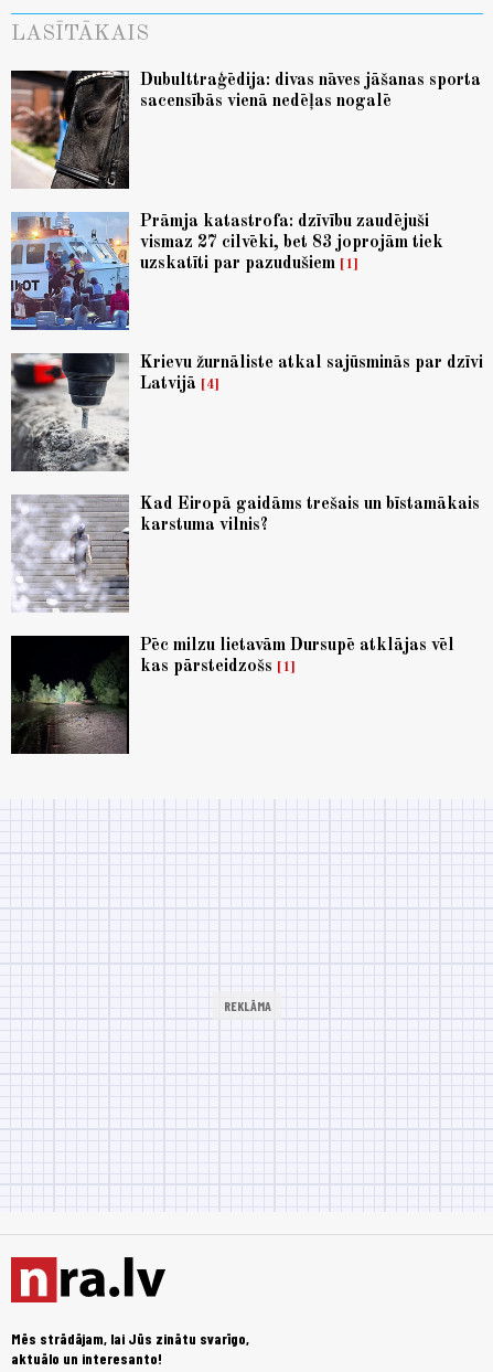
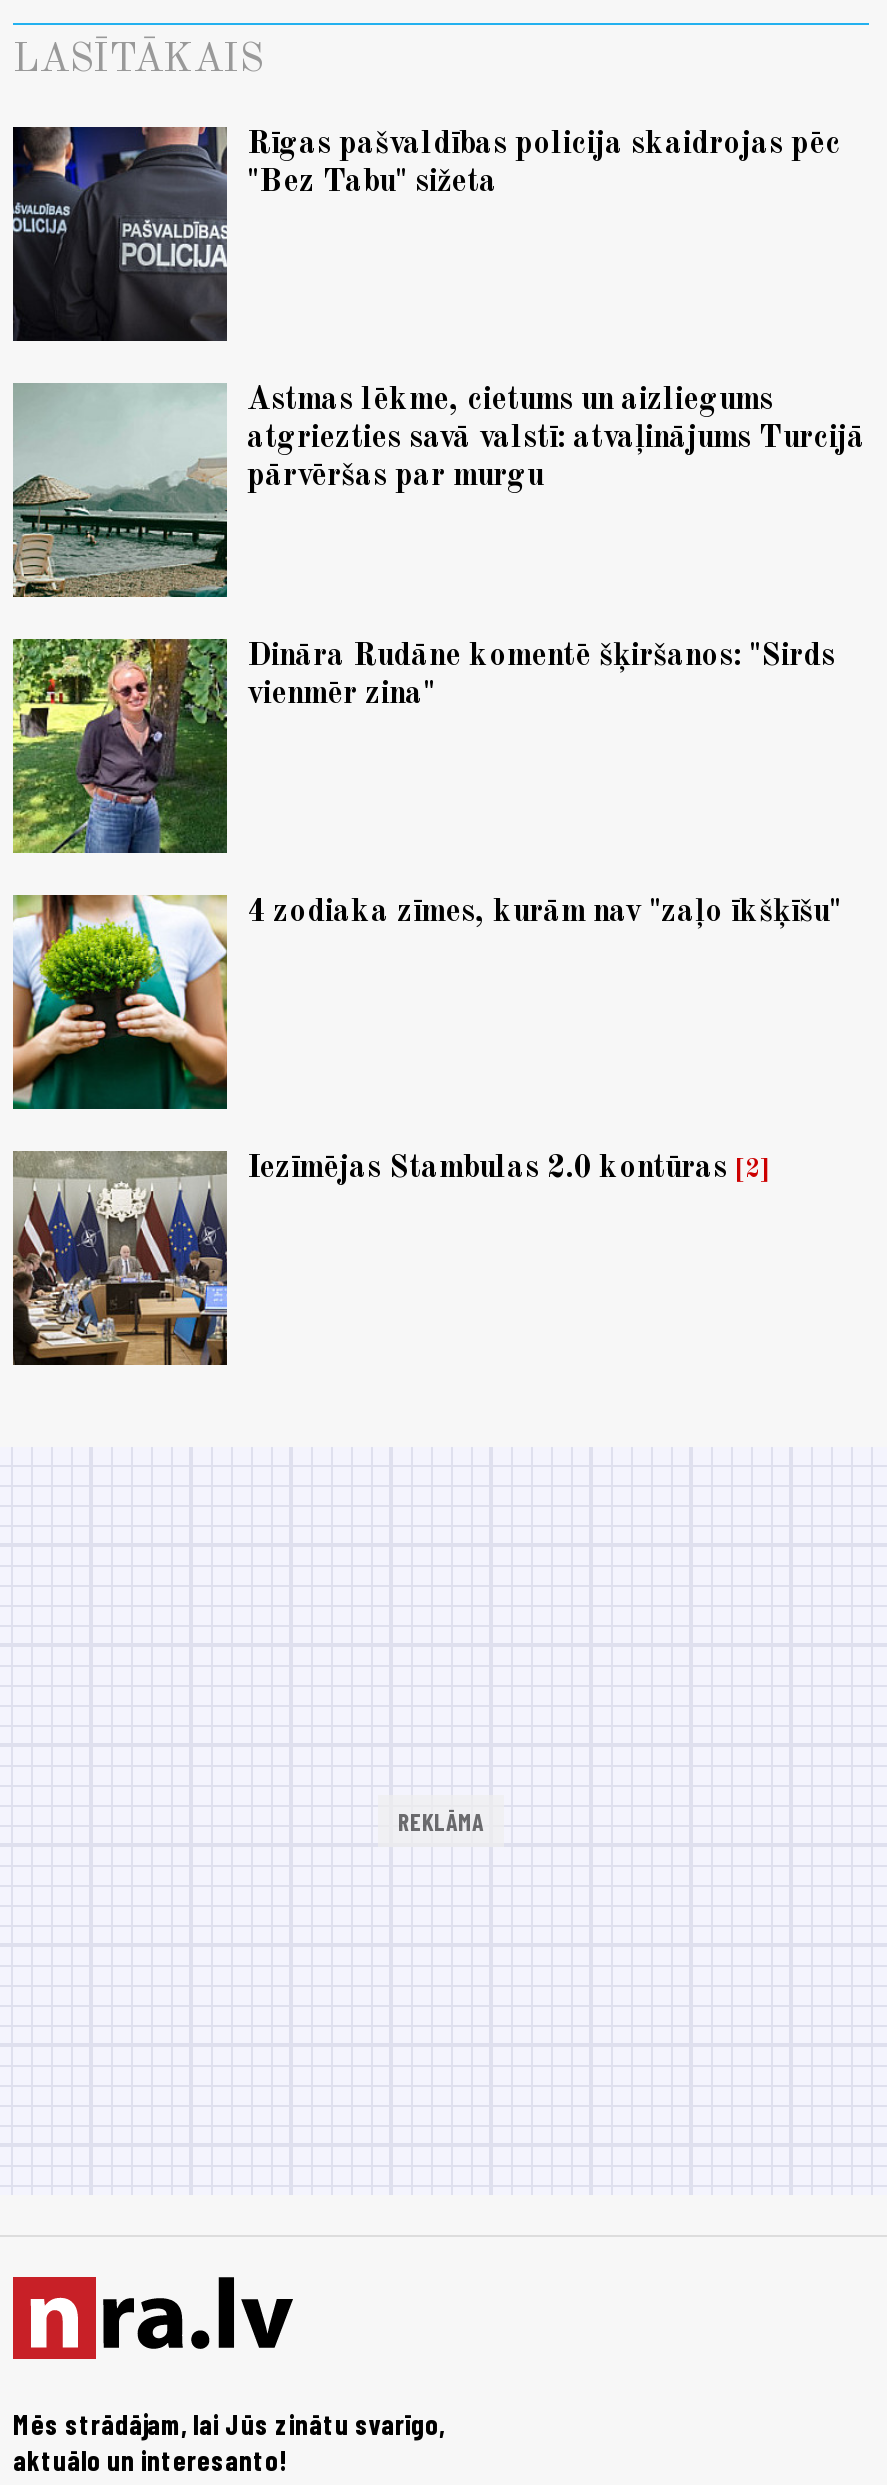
- [image]
- Dubulttraģēdija: divas nāves jāšanas sporta
- sacensībās vienā nedēļas nogalē
+ [image]
+ Rīgas pašvaldības policija skaidrojas pēc
+ "Bez Tabu" sižeta

- [image]
- Prāmja katastrofa: dzīvību zaudējuši
- vismaz 27 cilvēki, bet 83 joprojām tiek
- uzskatīti par pazudušiem
- 1
+ [image]
+ Astmas lēkme, cietums un aizliegums
+ atgriezties savā valstī: atvaļinājums Turcijā
+ pārvēršas par murgu

- [image]
- Krievu žurnāliste atkal sajūsminās par dzīvi
- Latvijā
- 4
+ [image]
+ Dināra Rudāne komentē šķiršanos: "Sirds
+ vienmēr zina"

- [image]
- Kad Eiropā gaidāms trešais un bīstamākais
- karstuma vilnis?
+ [image]
+ 4 zodiaka zīmes, kurām nav "zaļo īkšķīšu"

- [image]
- Pēc milzu lietavām Dursupē atklājas vēl
- kas pārsteidzošs
- 1
+ [image]
+ Iezīmējas Stambulas 2.0 kontūras
+ 2
